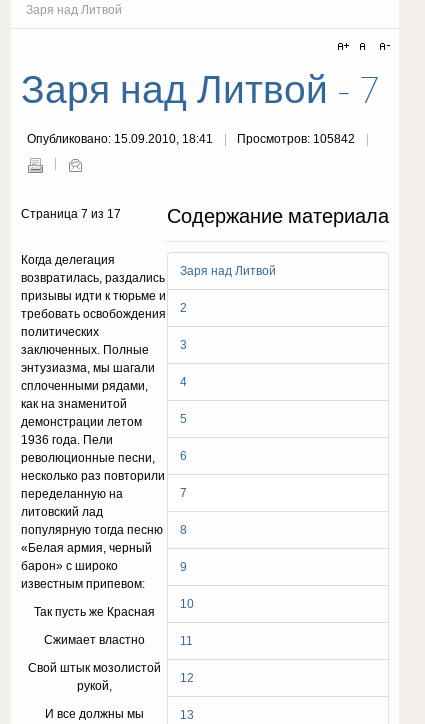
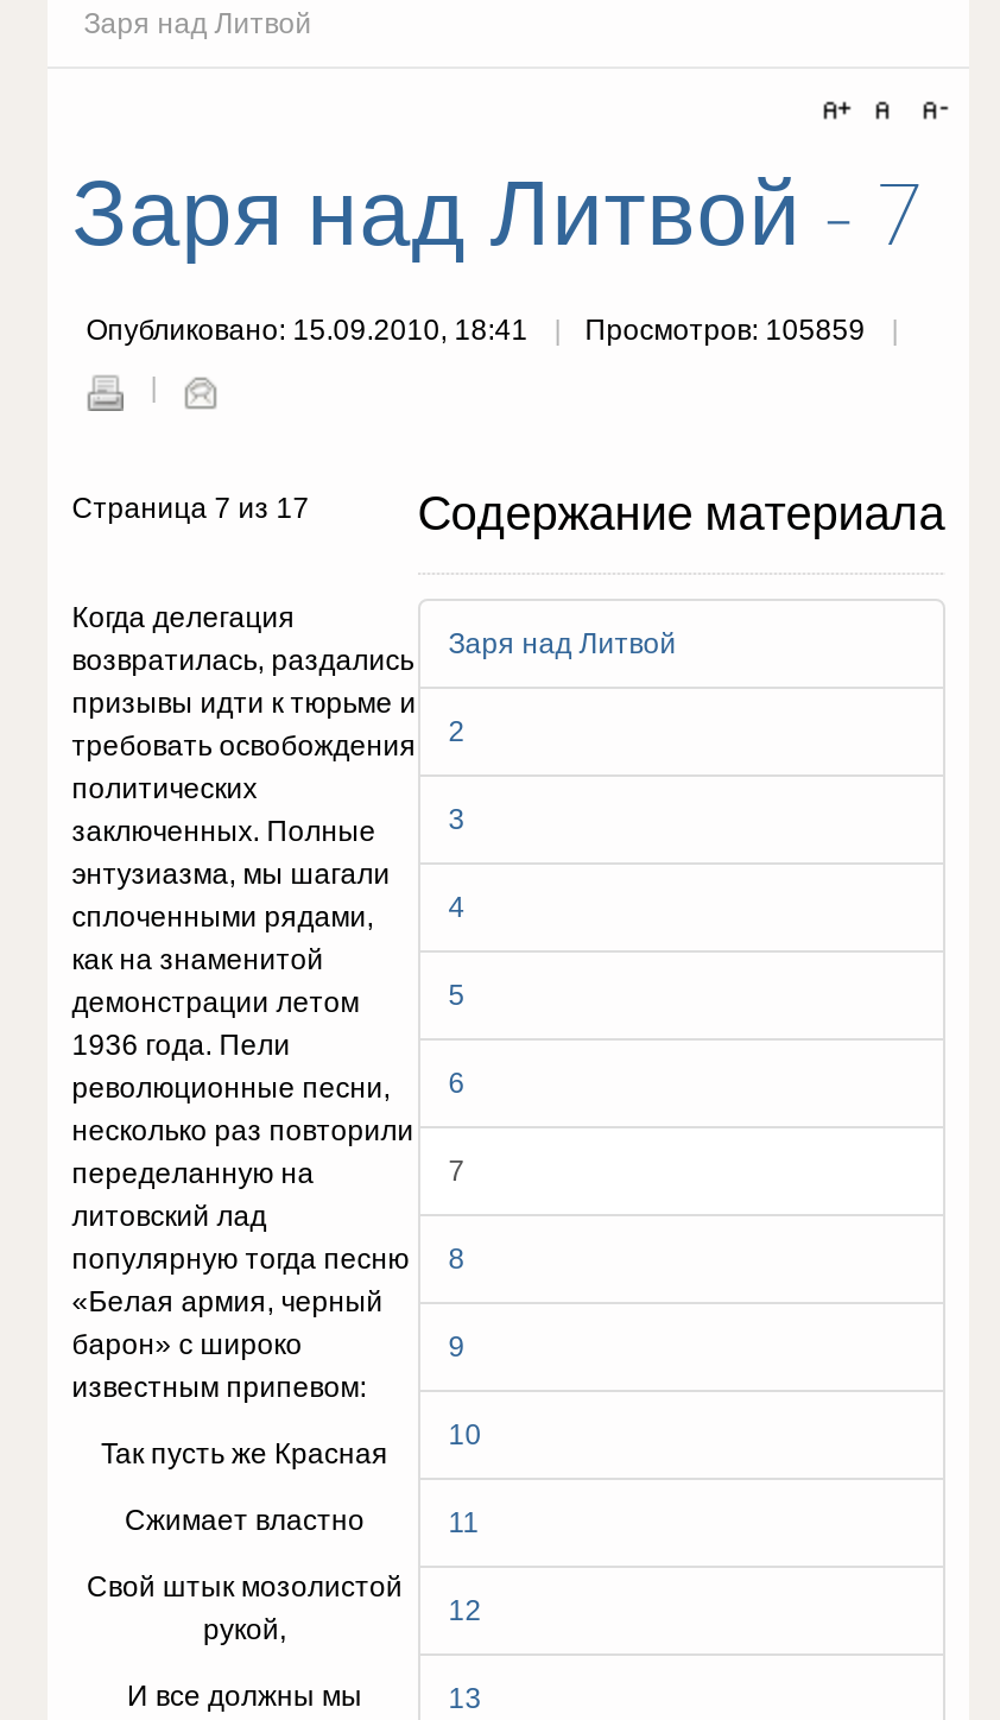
- Опубликовано: 15.09.2010, 18:41 Просмотров: 105842
+ Опубликовано: 15.09.2010, 18:41 Просмотров: 105859
